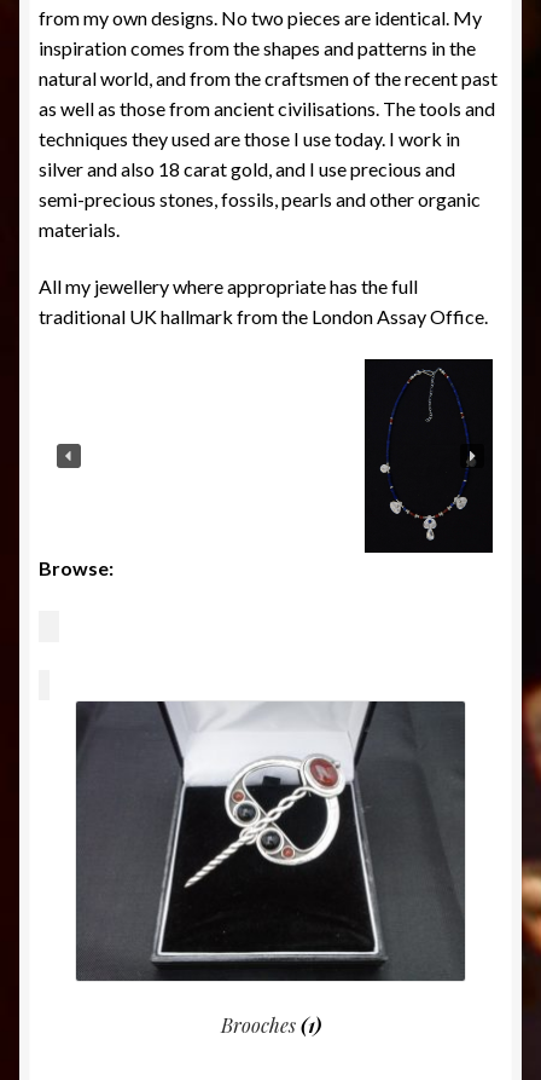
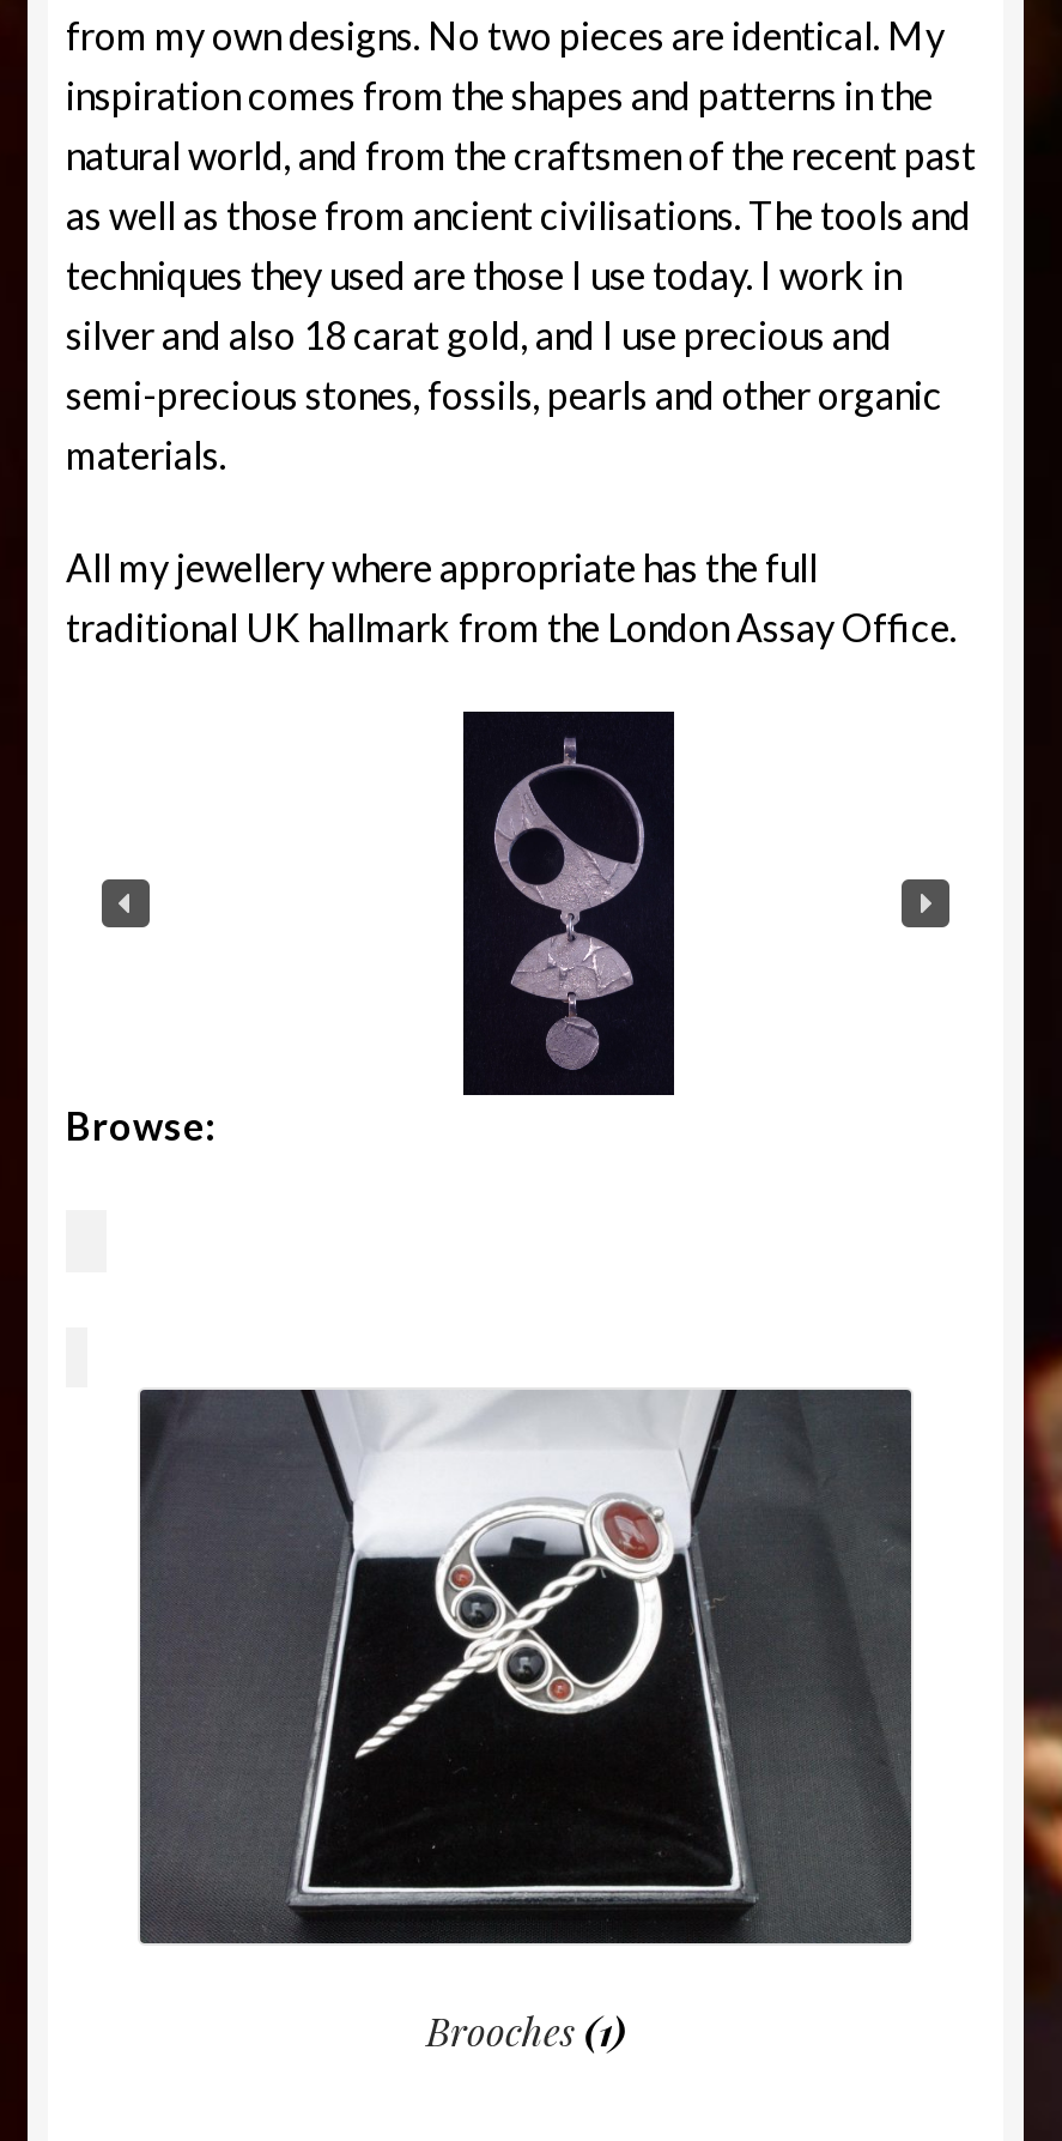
+ [image]

- [image]
